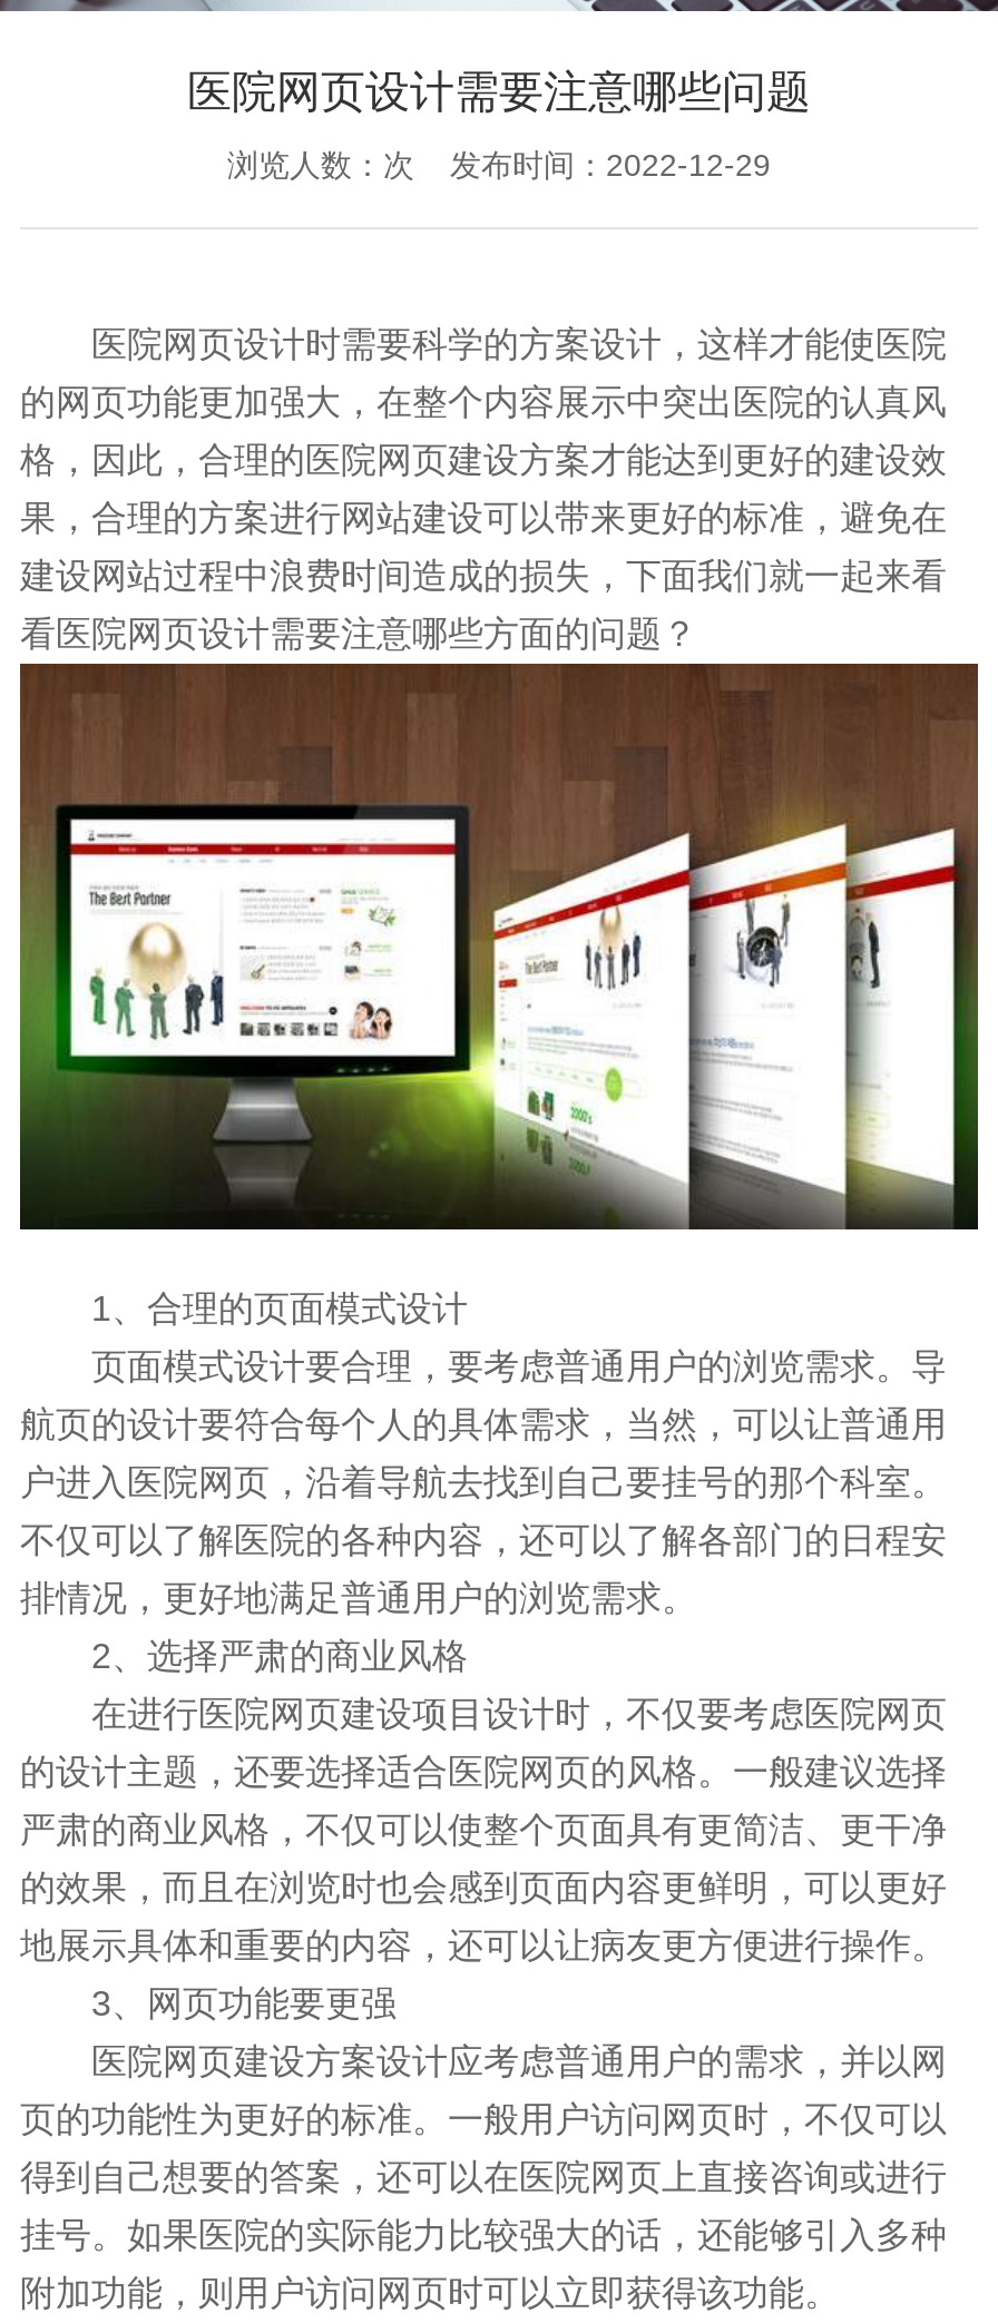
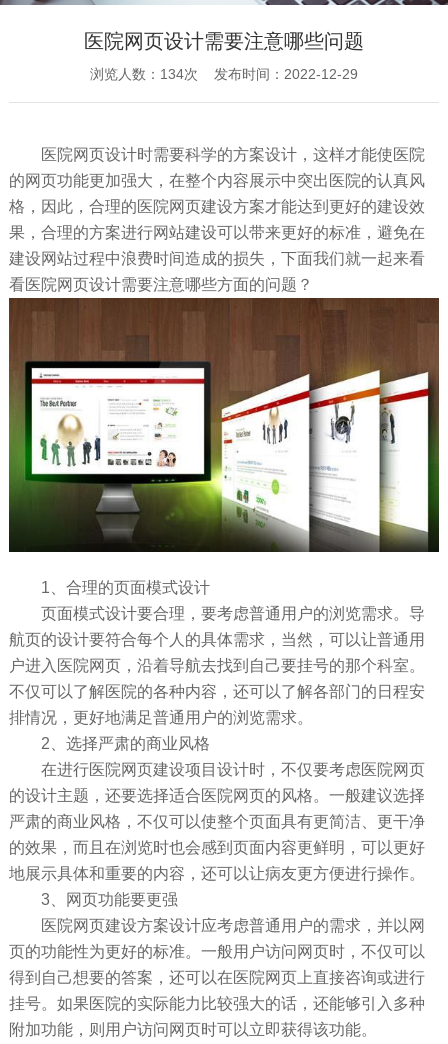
- 浏览人数：次 发布时间：2022-12-29
+ 浏览人数：134次 发布时间：2022-12-29
